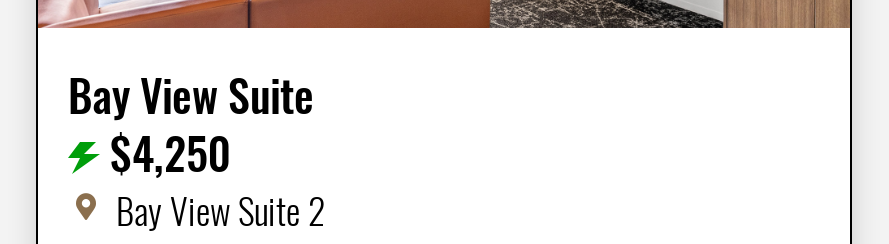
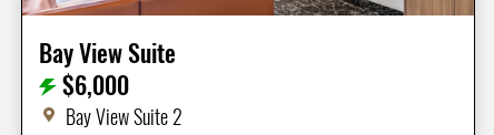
- $4,250
+ $6,000
